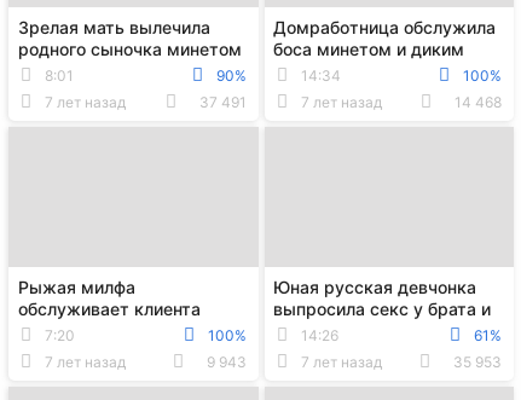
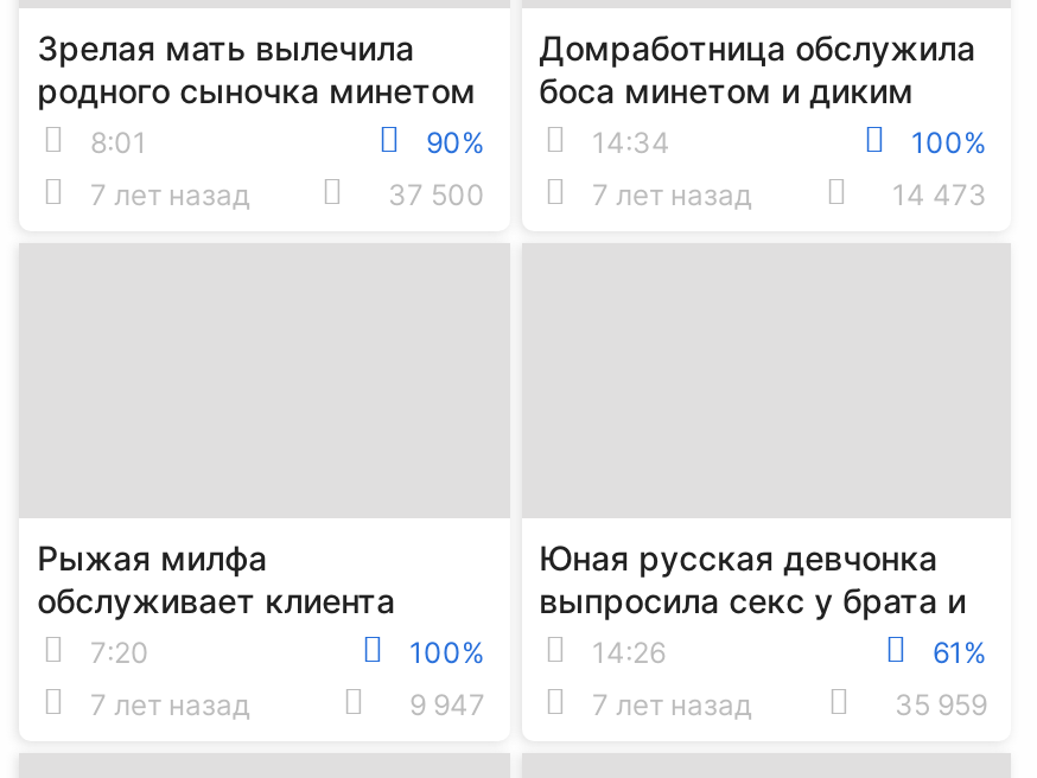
- 37 491
+ 37 500

- 14 468
+ 14 473

- 9 943
+ 9 947

- 35 953
+ 35 959
